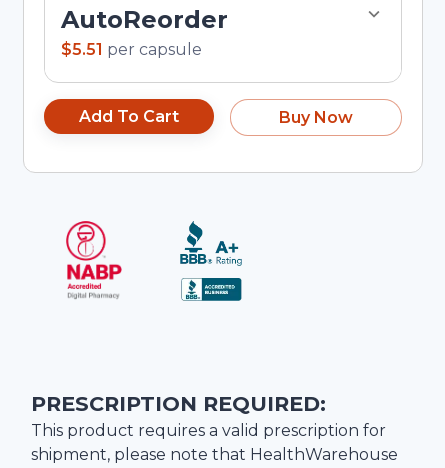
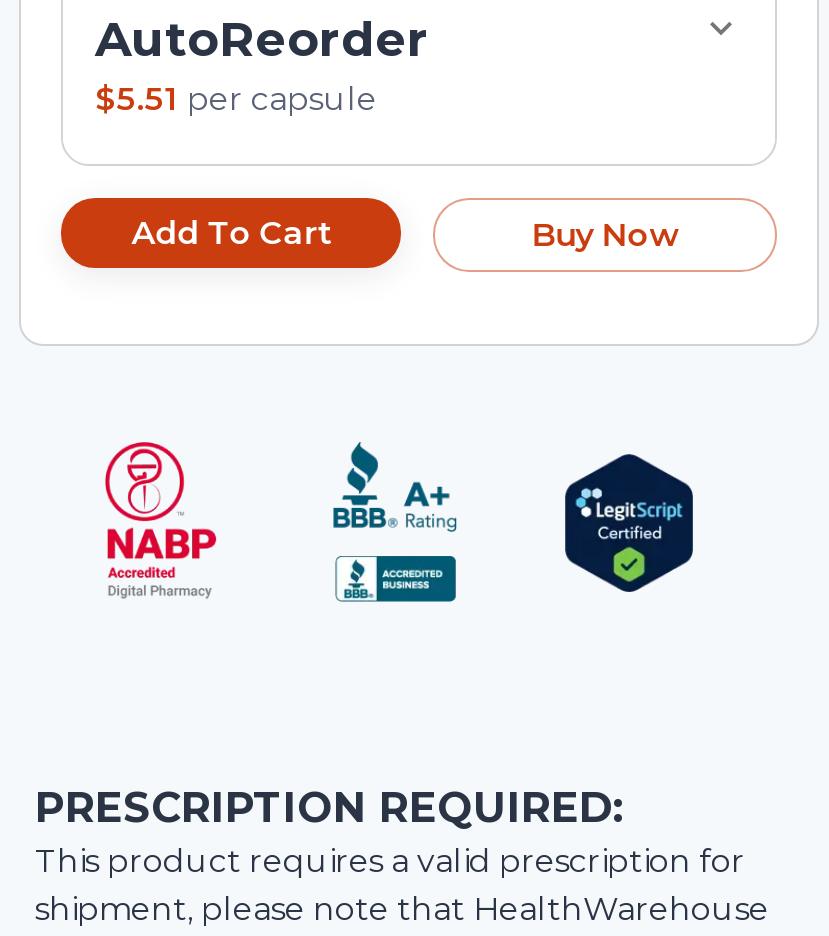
+ [image]
